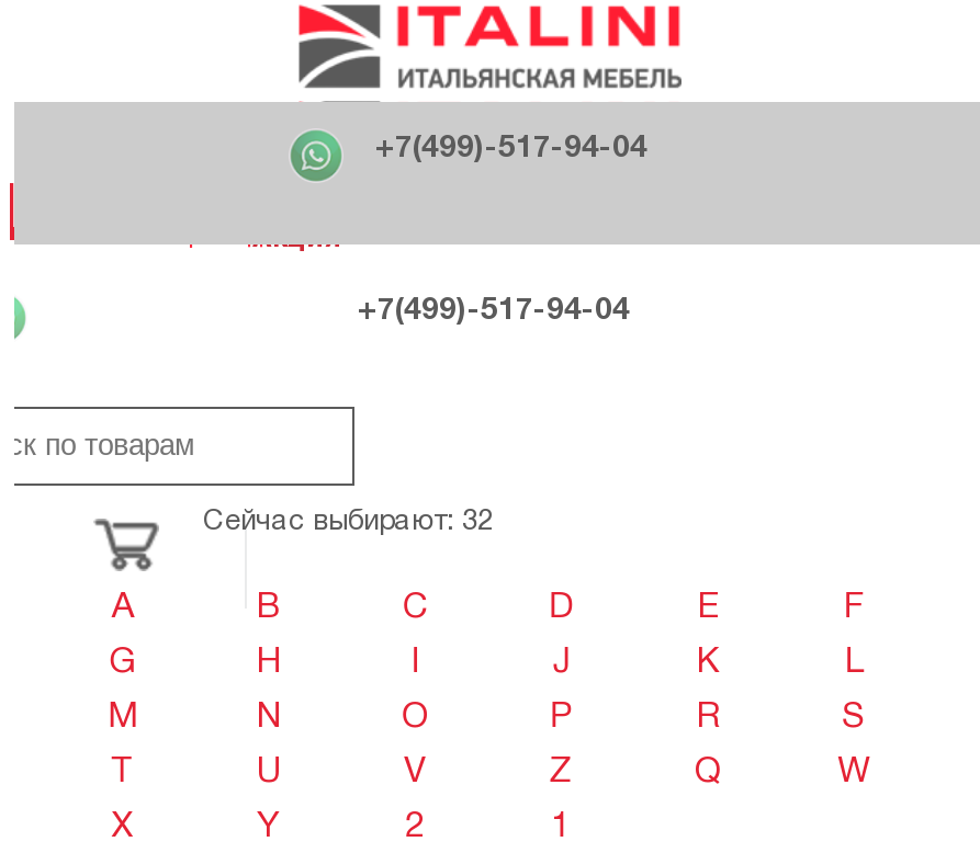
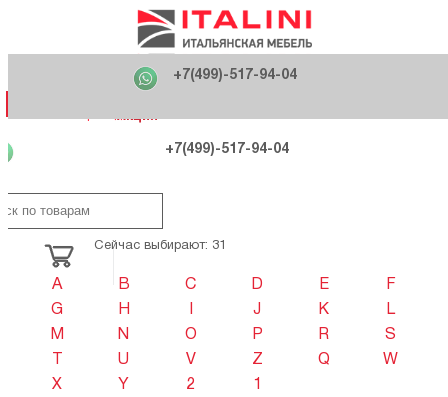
- Сейчас выбирают: 32
+ Сейчас выбирают: 31
